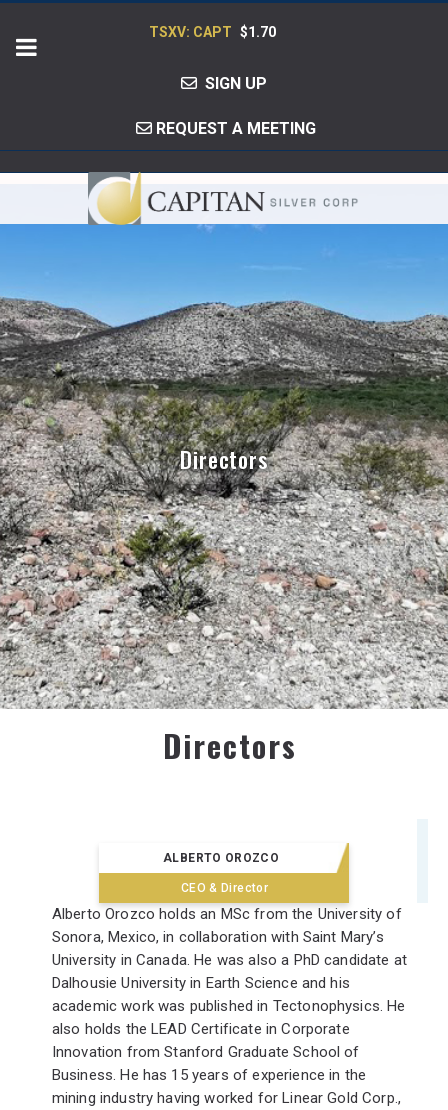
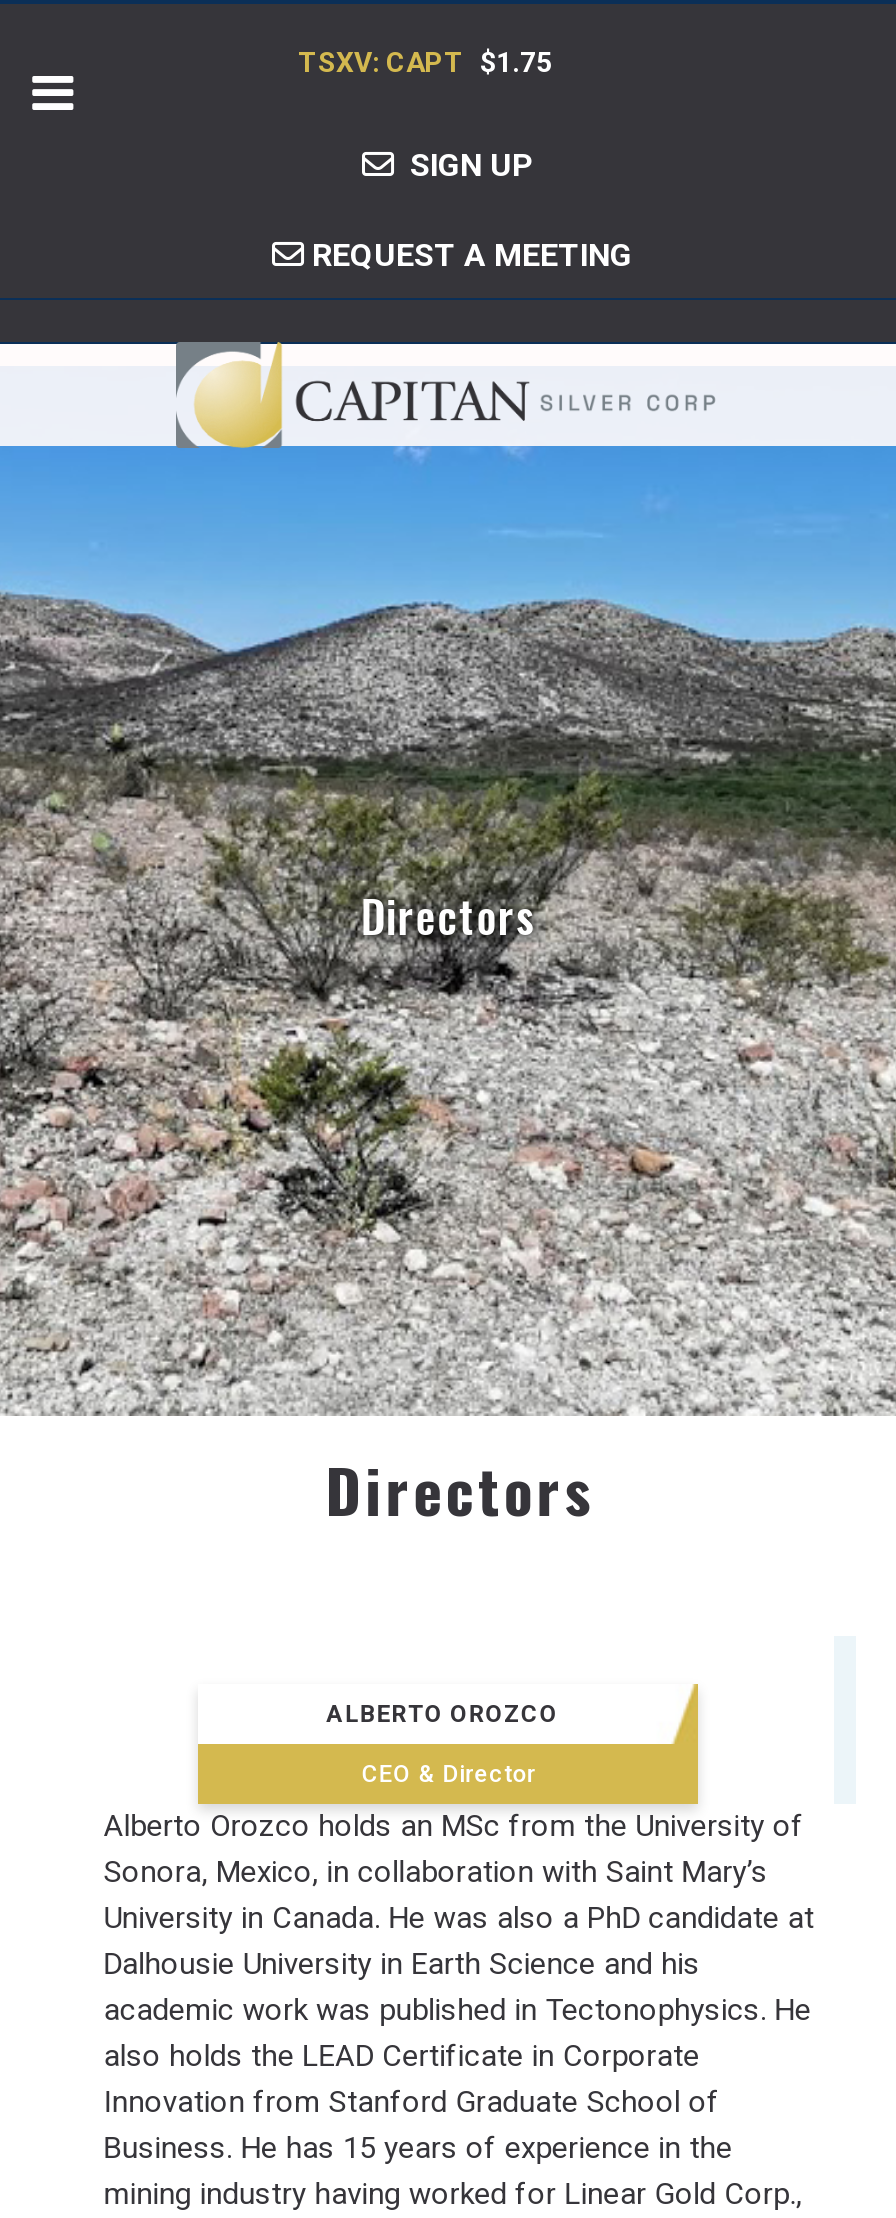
- TSXV: CAPT $1.70
+ TSXV: CAPT $1.75
